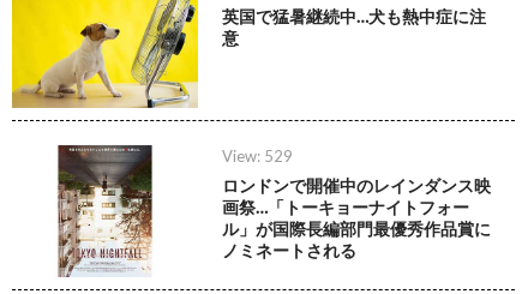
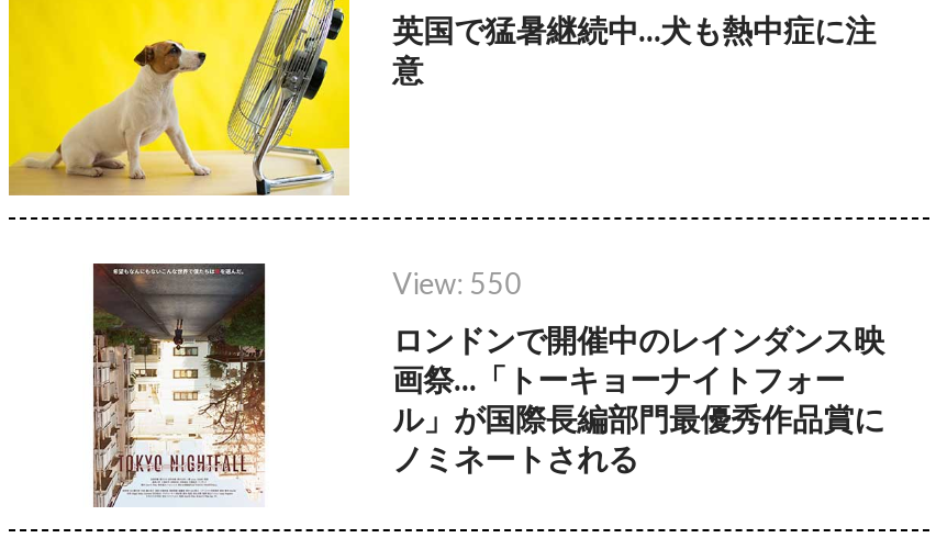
- View: 529
+ View: 550
